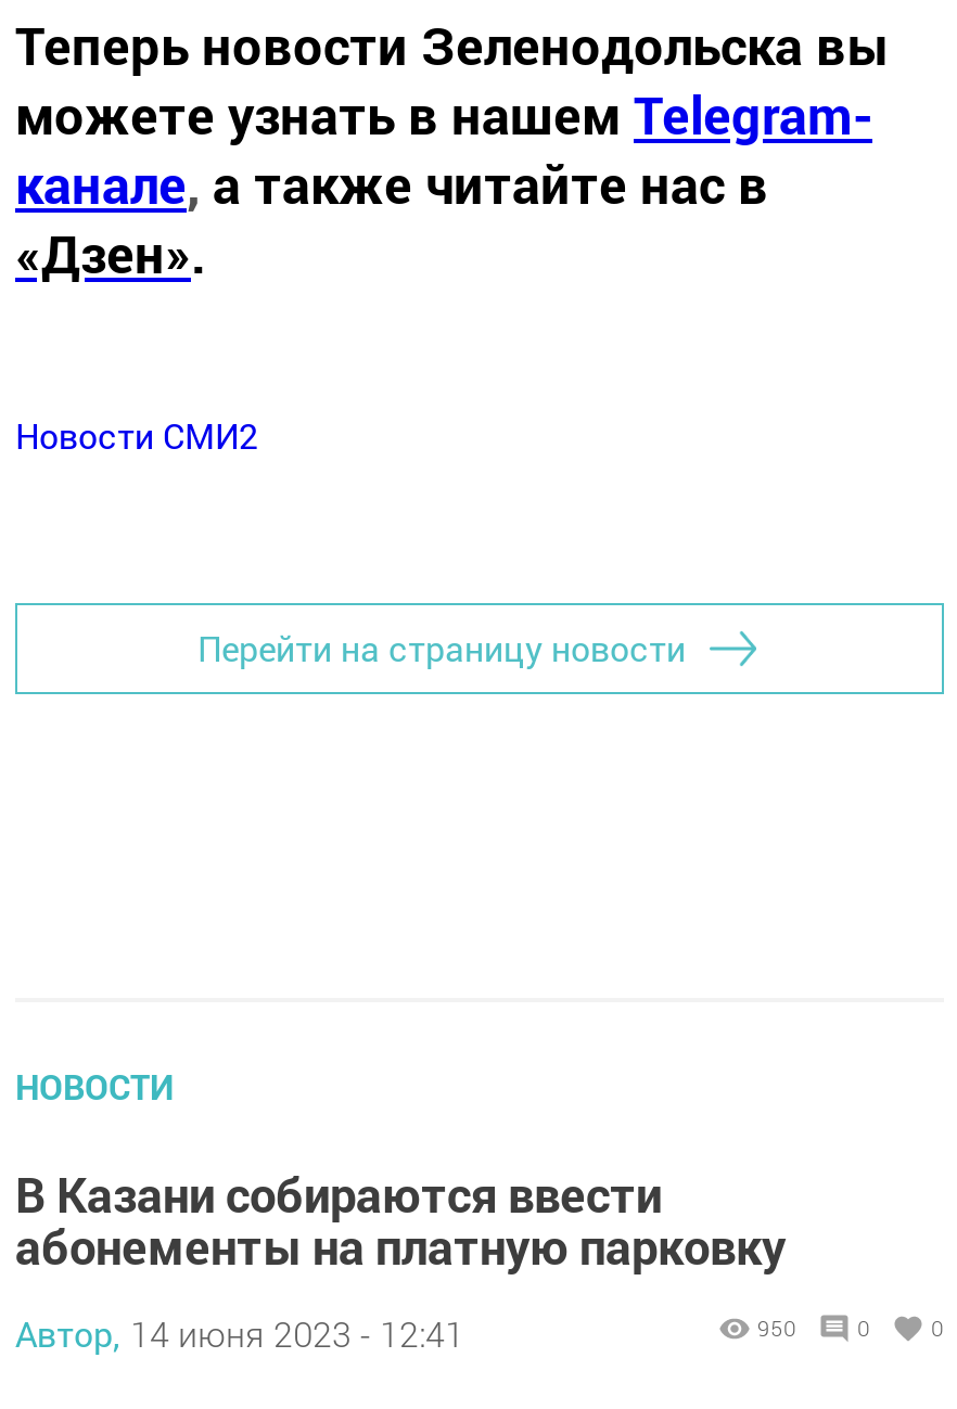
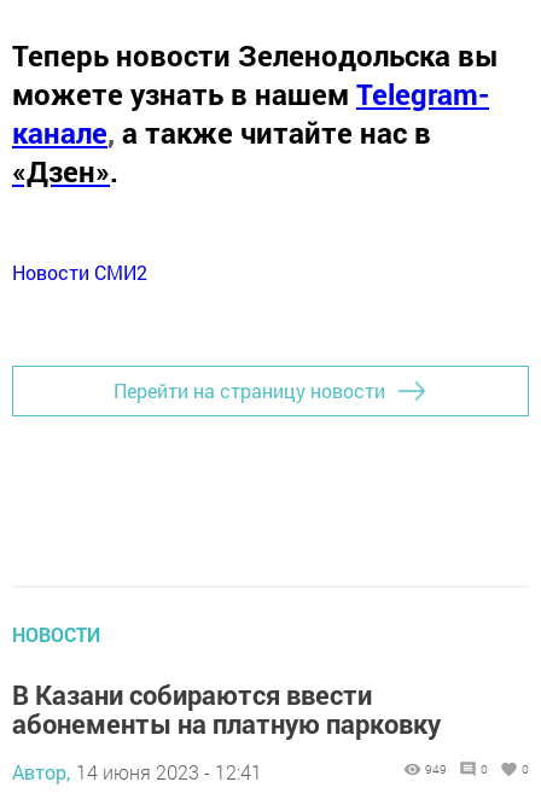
- 950
+ 949
